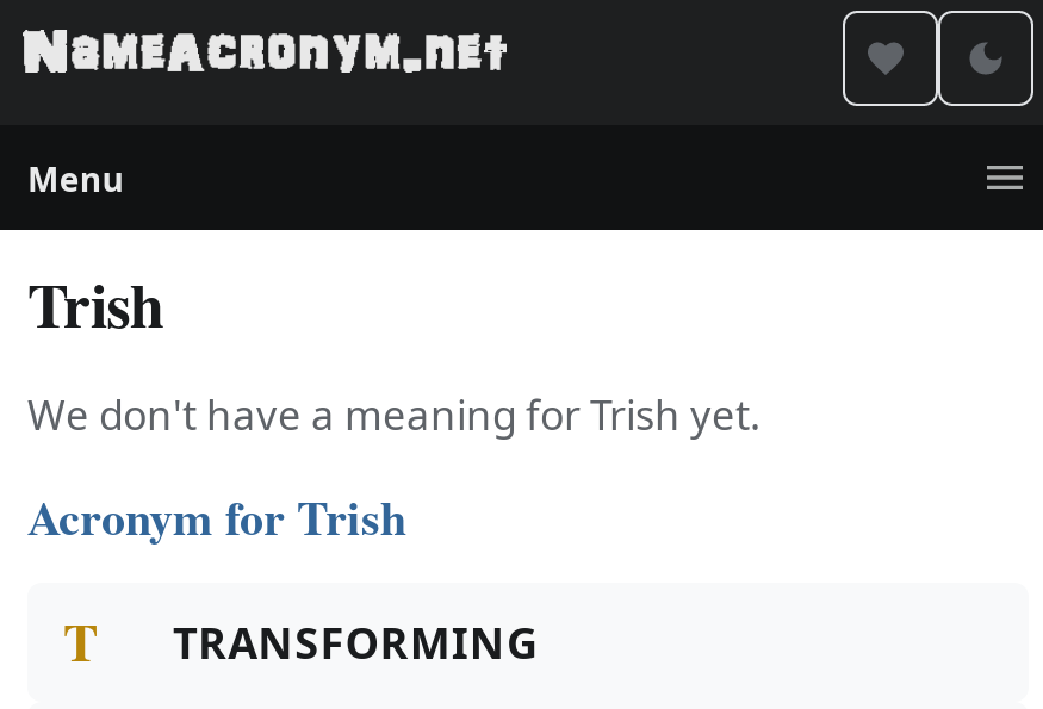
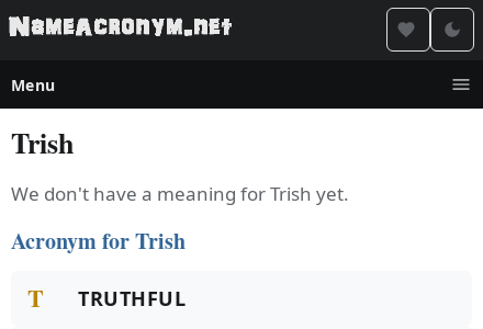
- TRANSFORMING
+ TRUTHFUL
